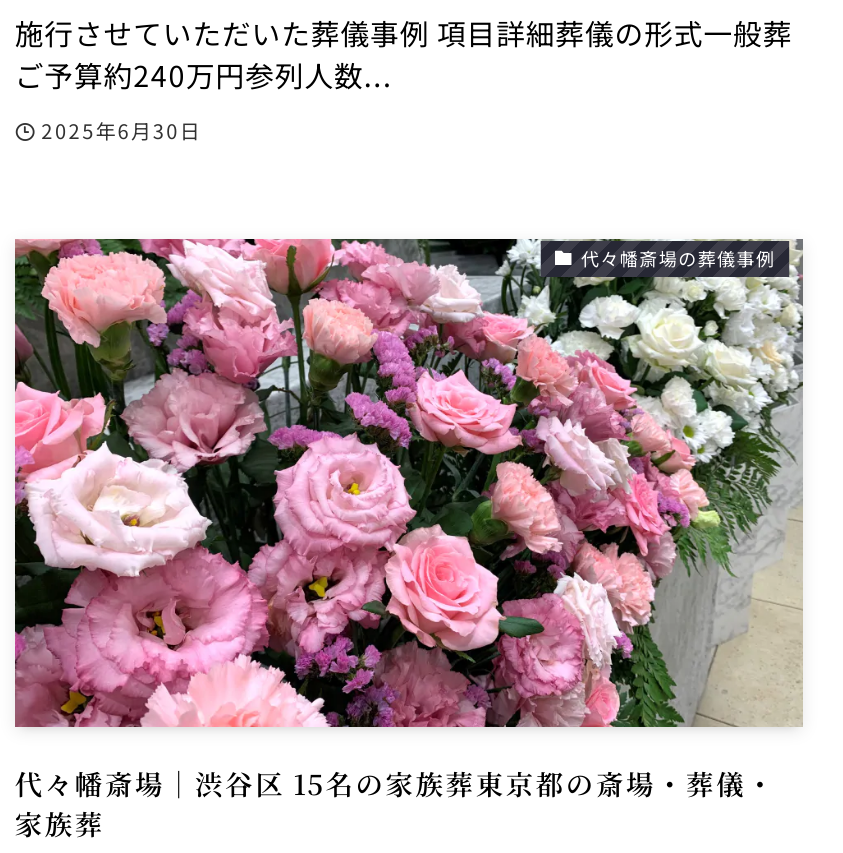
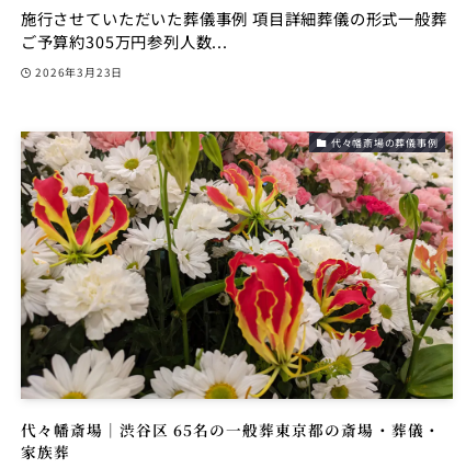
- ご予算約240万円参列人数...
+ ご予算約305万円参列人数...

- 2025年6月30日
+ 2026年3月23日

- [image]
- 代々幡斎場｜渋谷区 15名の家族葬東京都の斎場・葬儀・
+ [image]
+ 代々幡斎場｜渋谷区 65名の一般葬東京都の斎場・葬儀・
